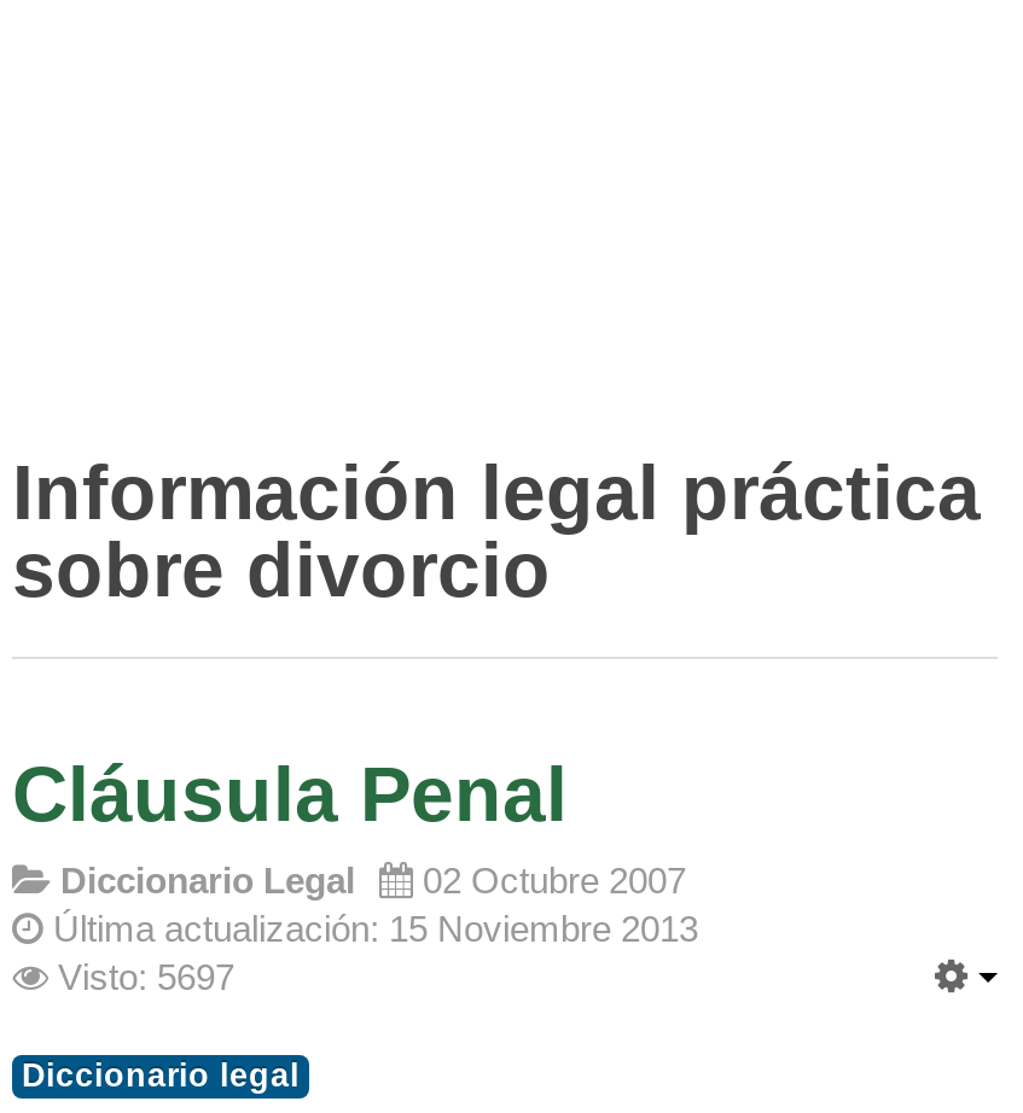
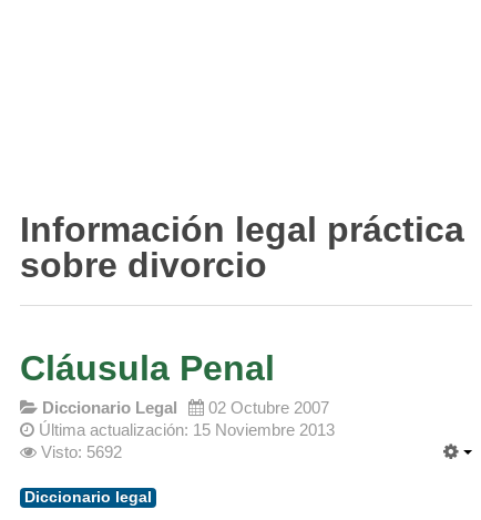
- Visto: 5697
+ Visto: 5692
